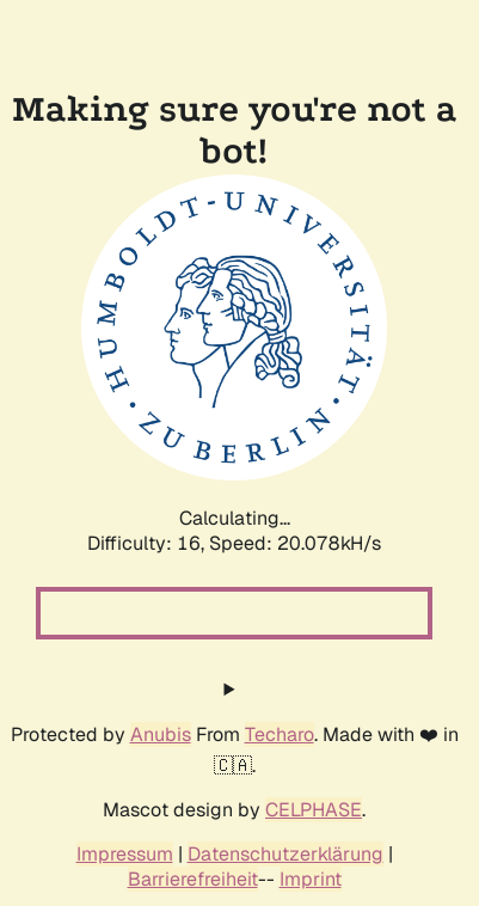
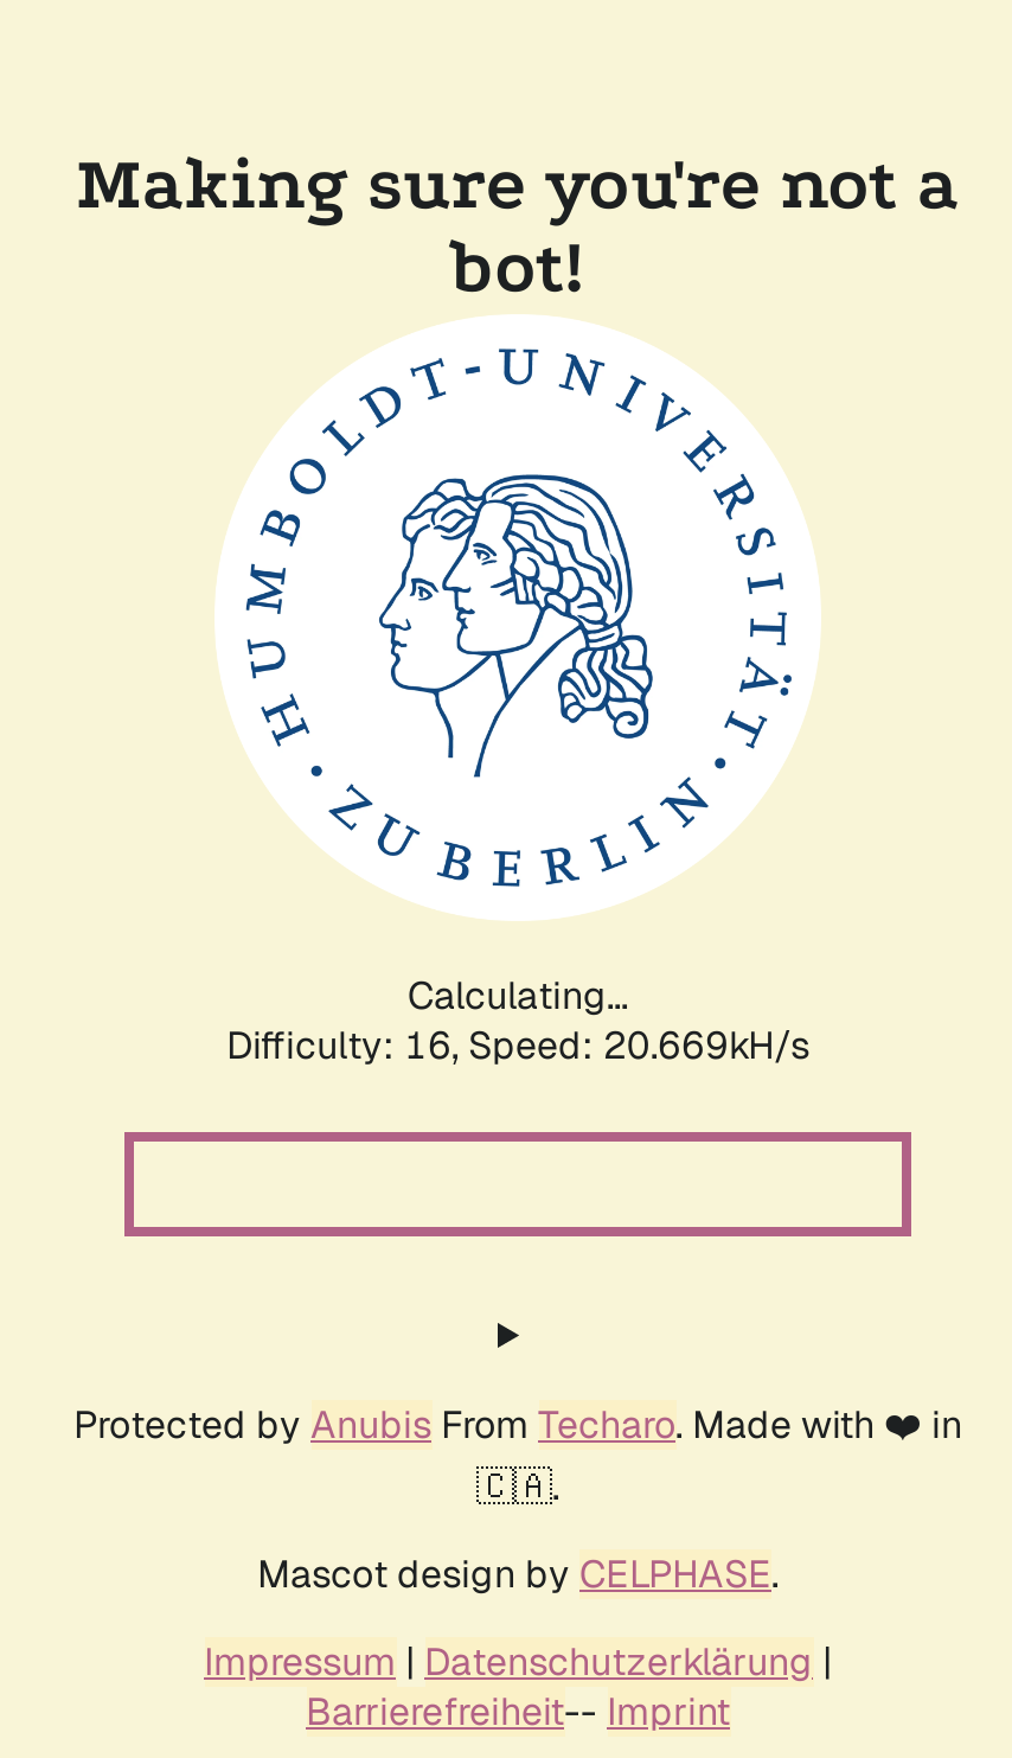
- Difficulty: 16, Speed: 20.078kH/s
+ Difficulty: 16, Speed: 20.669kH/s
